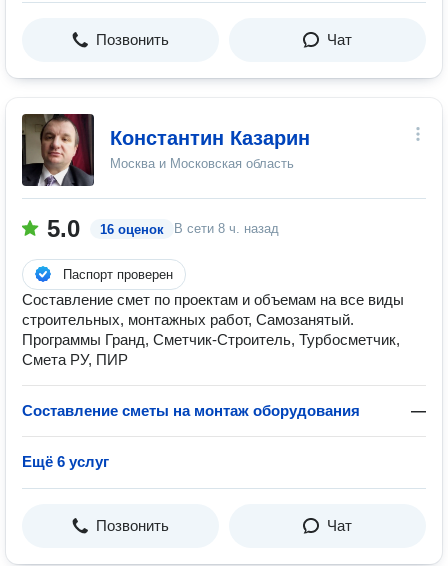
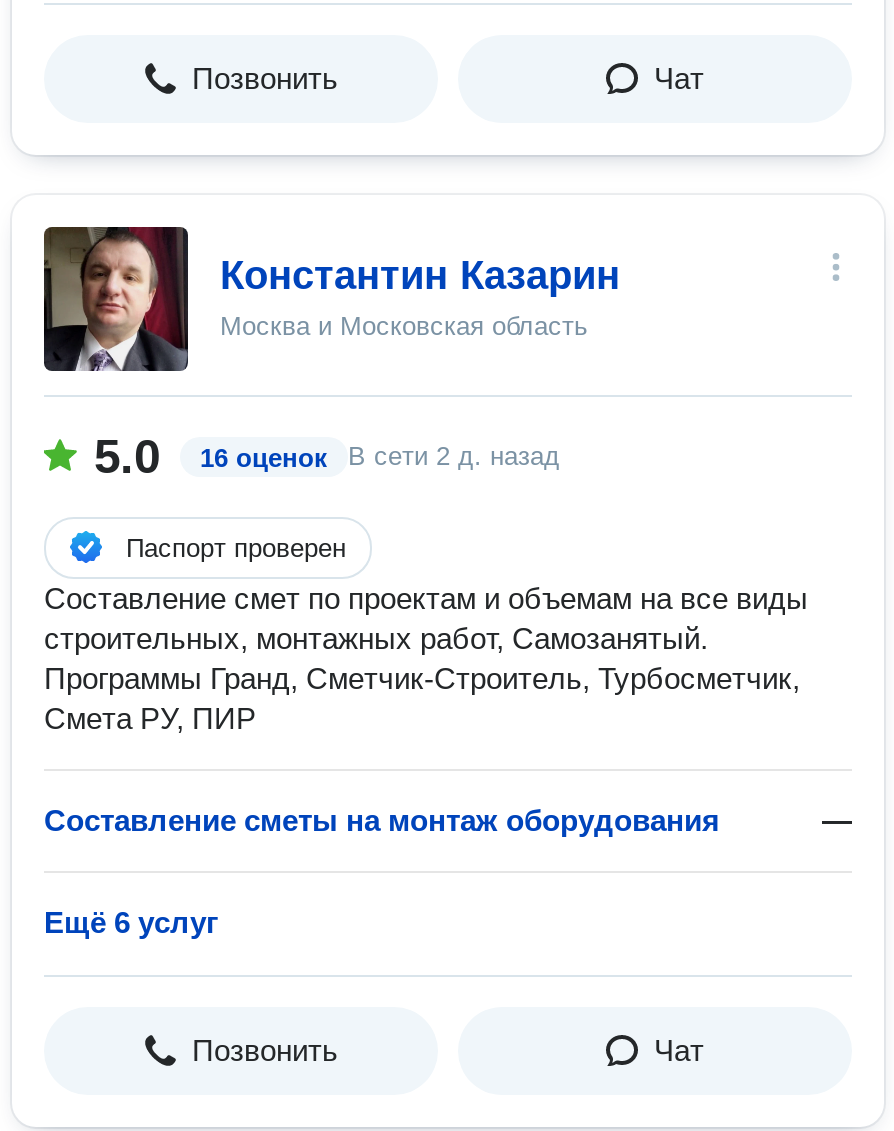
- 5.0 16 оценок В сети 8 ч. назад
+ 5.0 16 оценок В сети 2 д. назад
